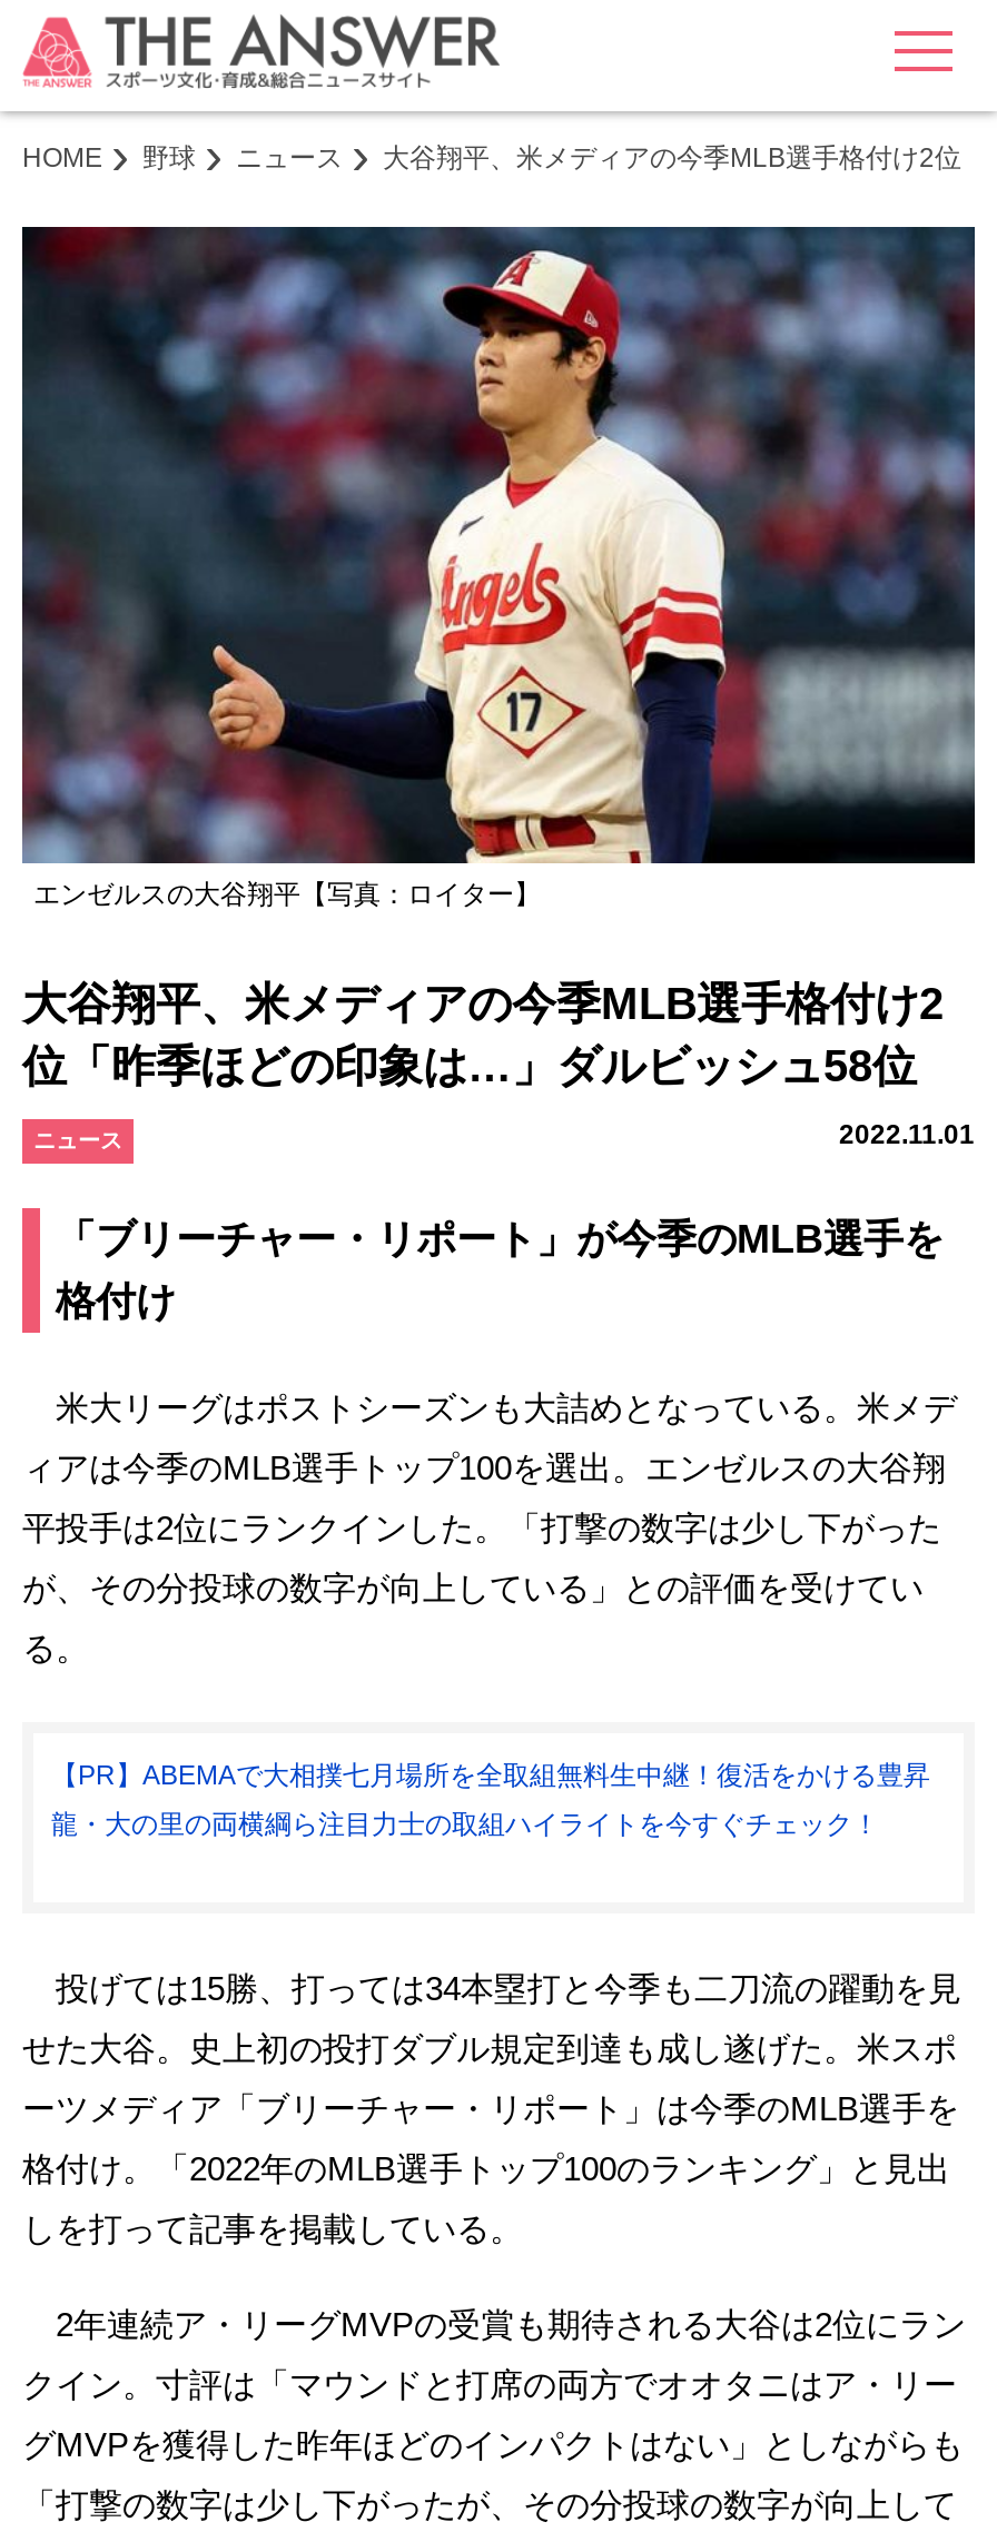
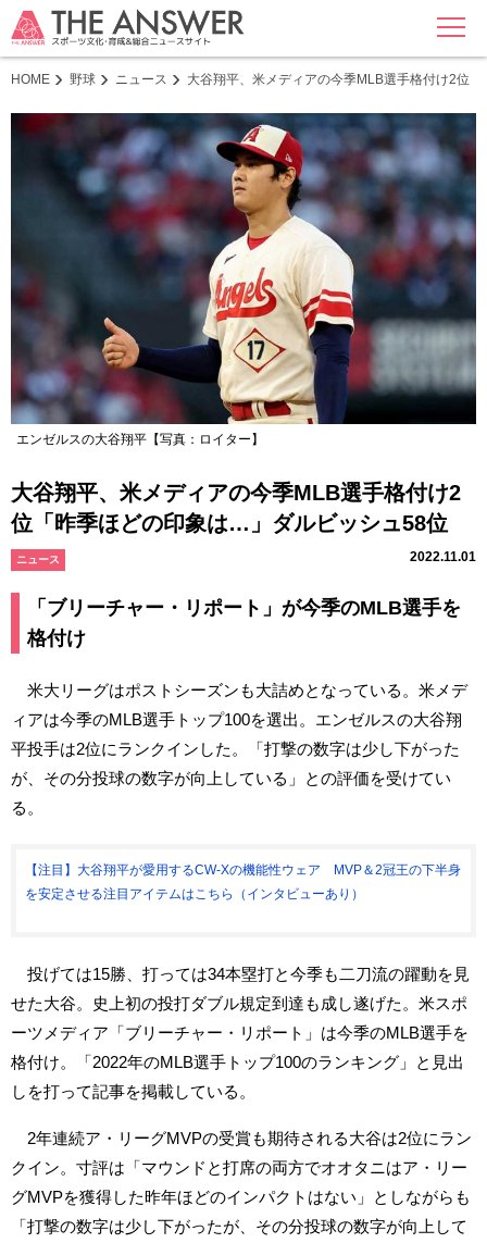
- 【PR】ABEMAで大相撲七月場所を全取組無料生中継！復活をかける豊昇
+ 【注目】大谷翔平が愛用するCW-Xの機能性ウェア MVP＆2冠王の下半身

- 龍・大の里の両横綱ら注目力士の取組ハイライトを今すぐチェック！
+ を安定させる注目アイテムはこちら（インタビューあり）
